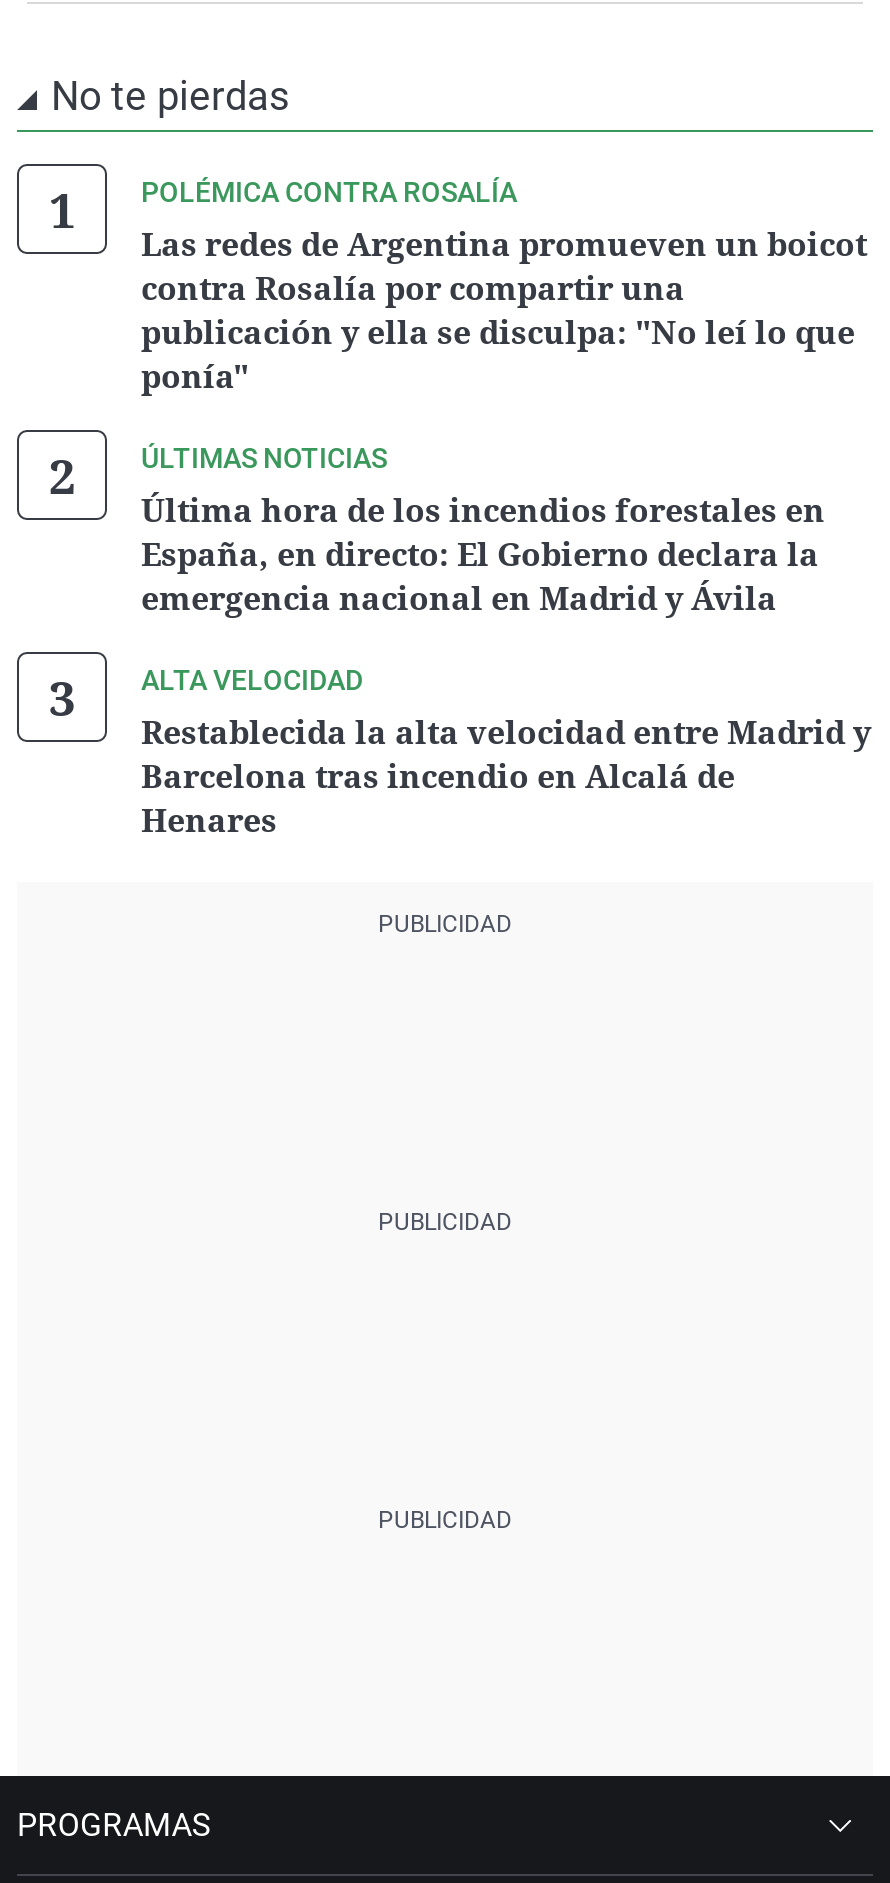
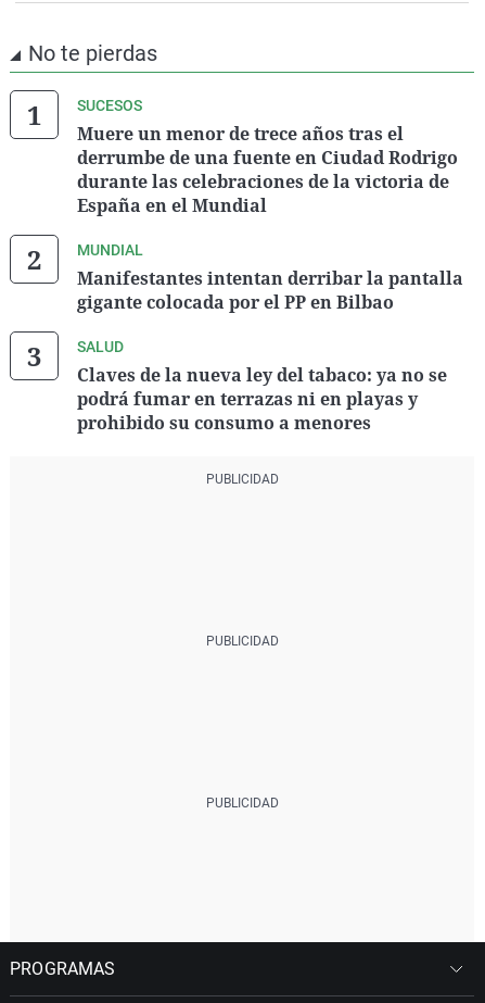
- POLÉMICA CONTRA ROSALÍA
- Las redes de Argentina promueven un boicot
- contra Rosalía por compartir una
- publicación y ella se disculpa: "No leí lo que
- ponía"
+ SUCESOS
+ Muere un menor de trece años tras el
+ derrumbe de una fuente en Ciudad Rodrigo
+ durante las celebraciones de la victoria de
+ España en el Mundial

- ÚLTIMAS NOTICIAS
- Última hora de los incendios forestales en
- España, en directo: El Gobierno declara la
- emergencia nacional en Madrid y Ávila
+ MUNDIAL
+ Manifestantes intentan derribar la pantalla
+ gigante colocada por el PP en Bilbao

- ALTA VELOCIDAD
- Restablecida la alta velocidad entre Madrid y
- Barcelona tras incendio en Alcalá de
- Henares
+ SALUD
+ Claves de la nueva ley del tabaco: ya no se
+ podrá fumar en terrazas ni en playas y
+ prohibido su consumo a menores
